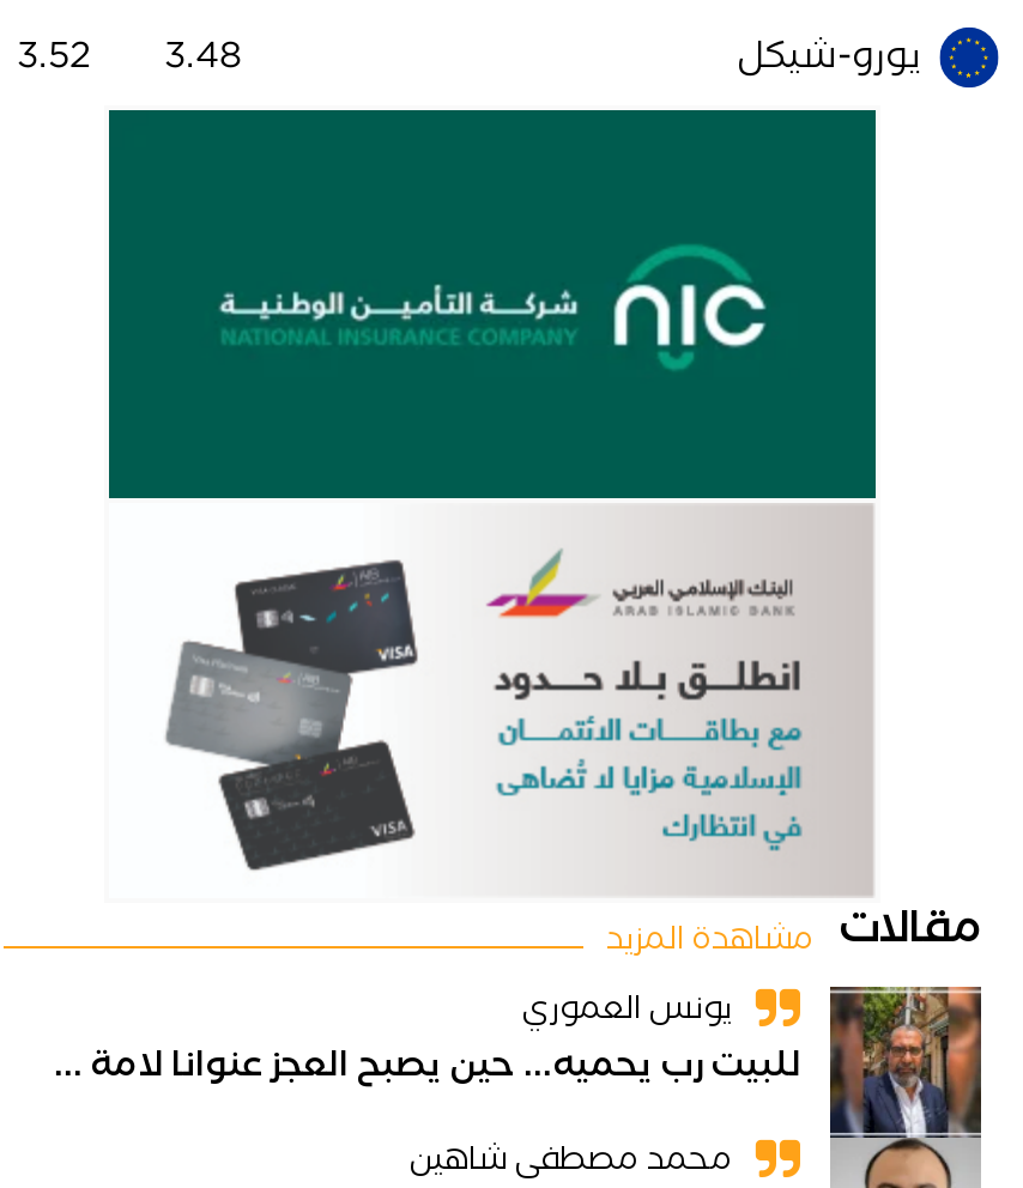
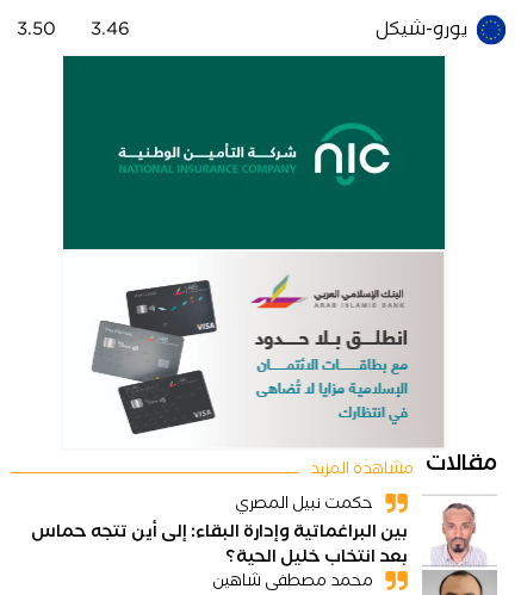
- 3.52
+ 3.50

- 3.48
+ 3.46

- [image]
- يونس العموري
- للبيت رب يحميه... حين يصبح العجز عنوانا لامة ...
+ [image]
+ حكمت نبيل المصري
+ بين البراغماتية وإدارة البقاء: إلى أين تتجه حماس
+ بعد انتخاب خليل الحية؟
